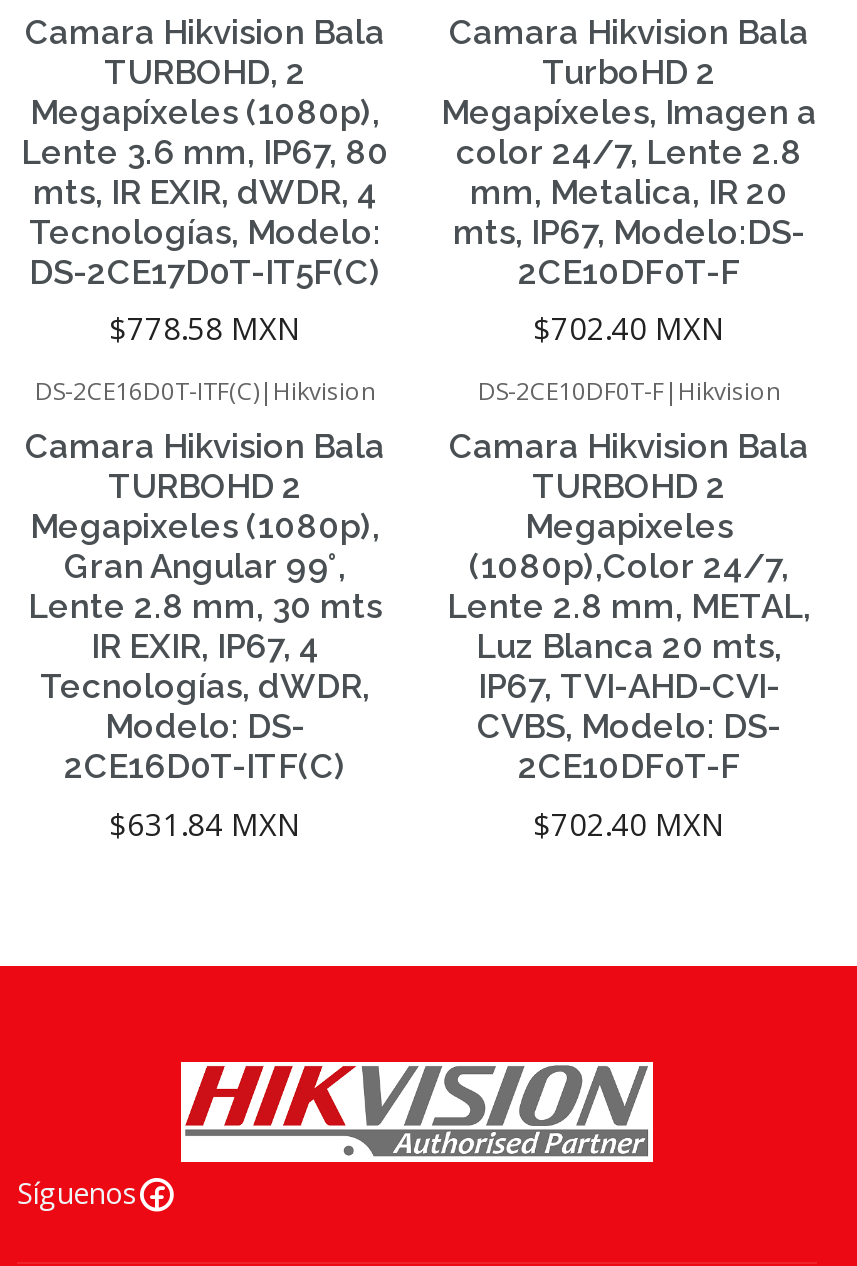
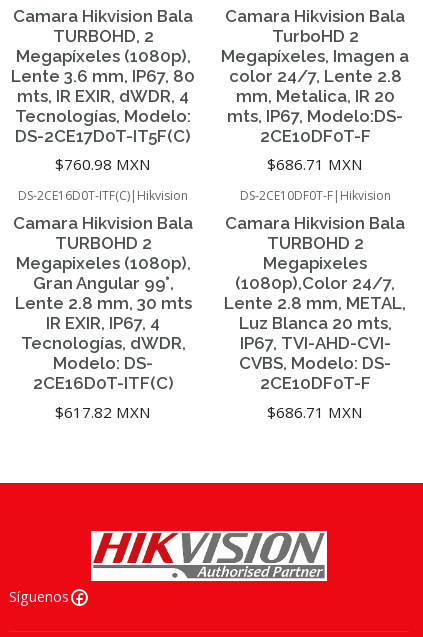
- $778.58 MXN
+ $760.98 MXN

- $702.40 MXN
+ $686.71 MXN

- $631.84 MXN
+ $617.82 MXN

- $702.40 MXN
+ $686.71 MXN
